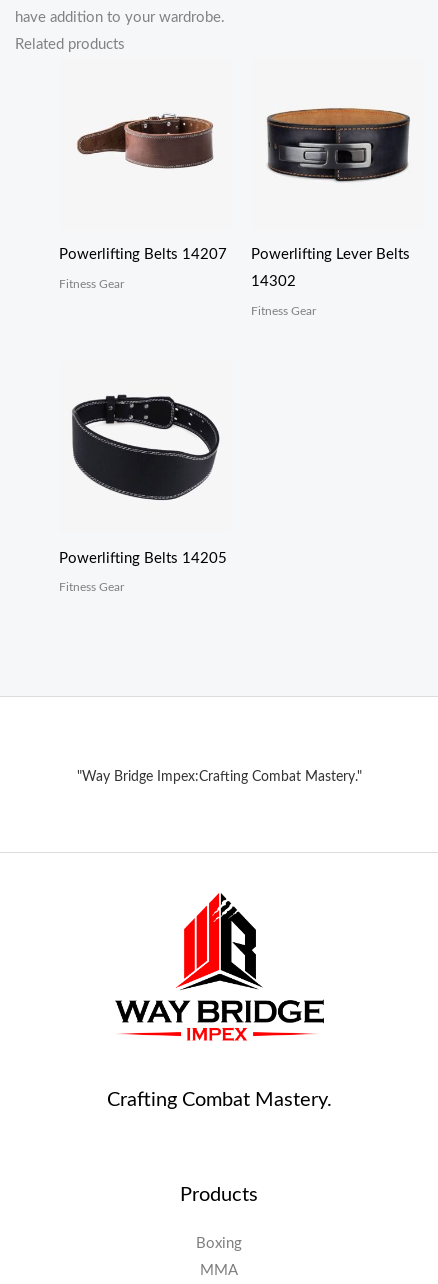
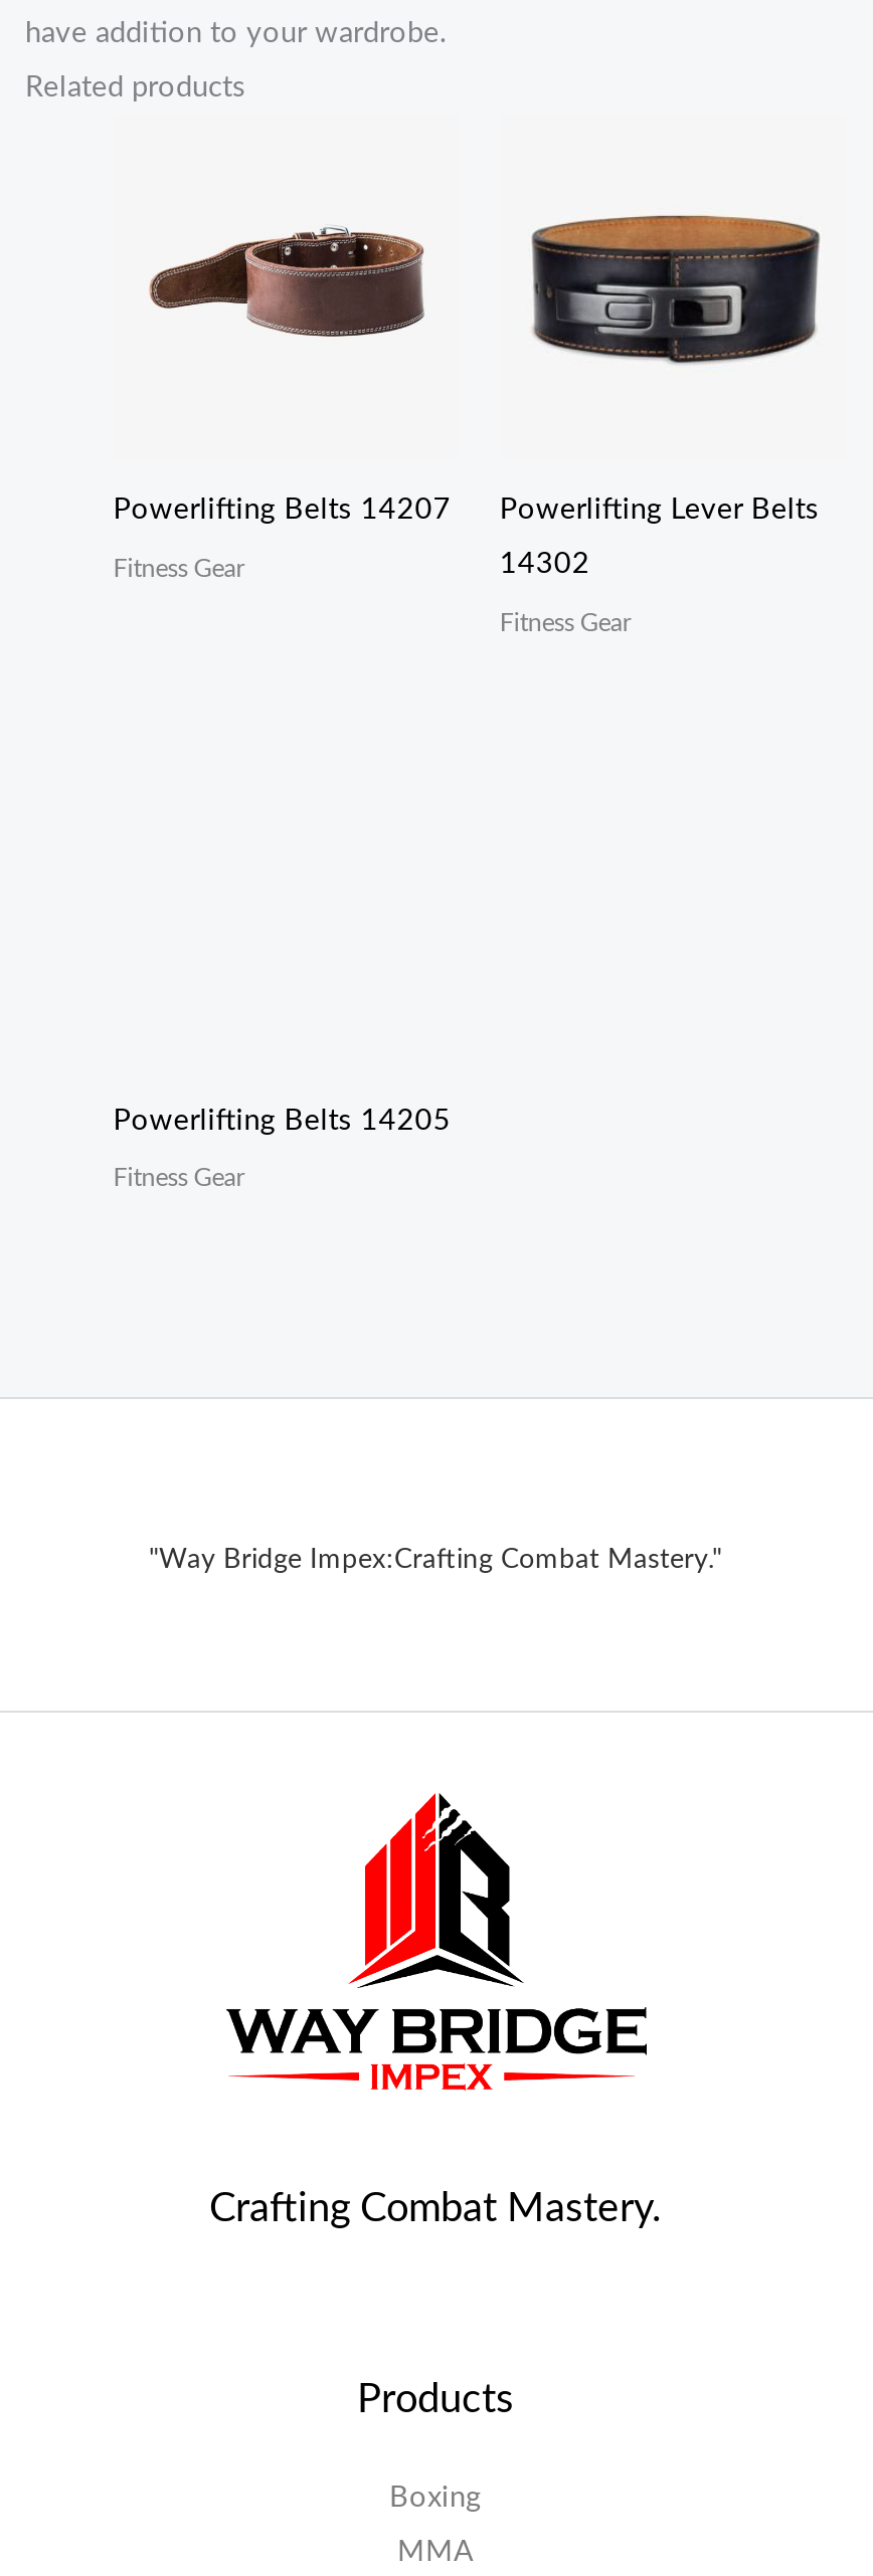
- [image]
